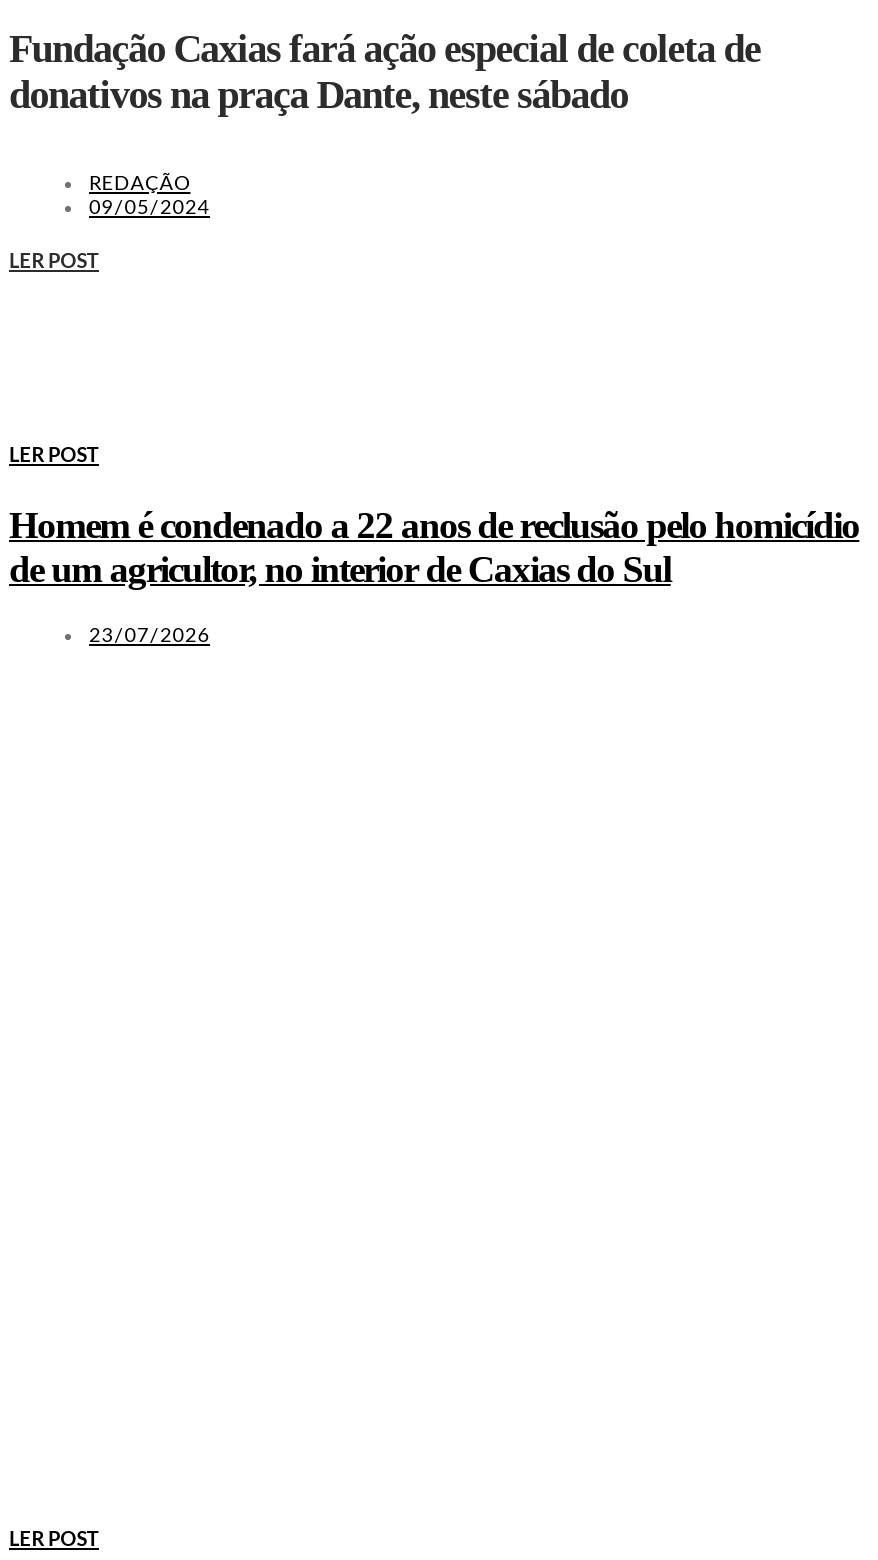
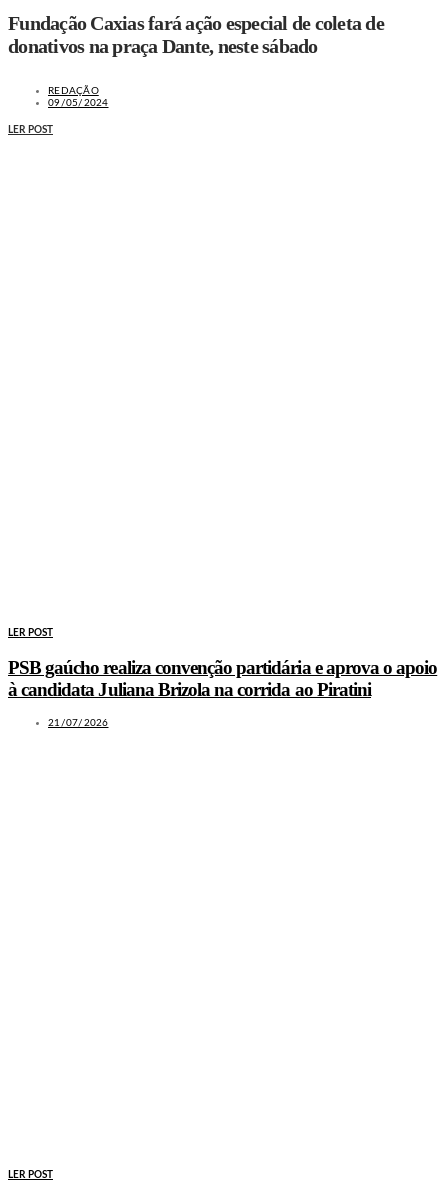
- Homem é condenado a 22 anos de reclusão pelo homicídio
- de um agricultor, no interior de Caxias do Sul
+ PSB gaúcho realiza convenção partidária e aprova o apoio
+ à candidata Juliana Brizola na corrida ao Piratini

- 23/07/2026
+ 21/07/2026
